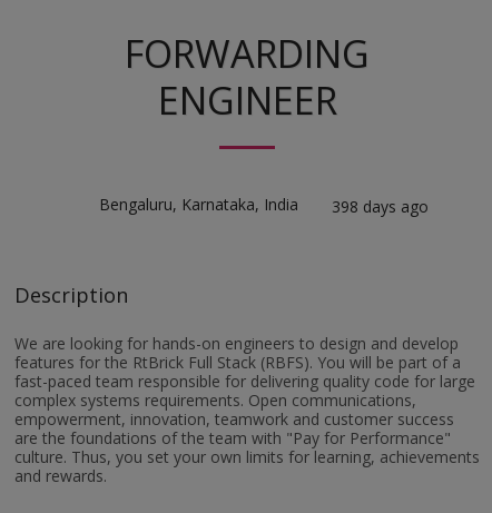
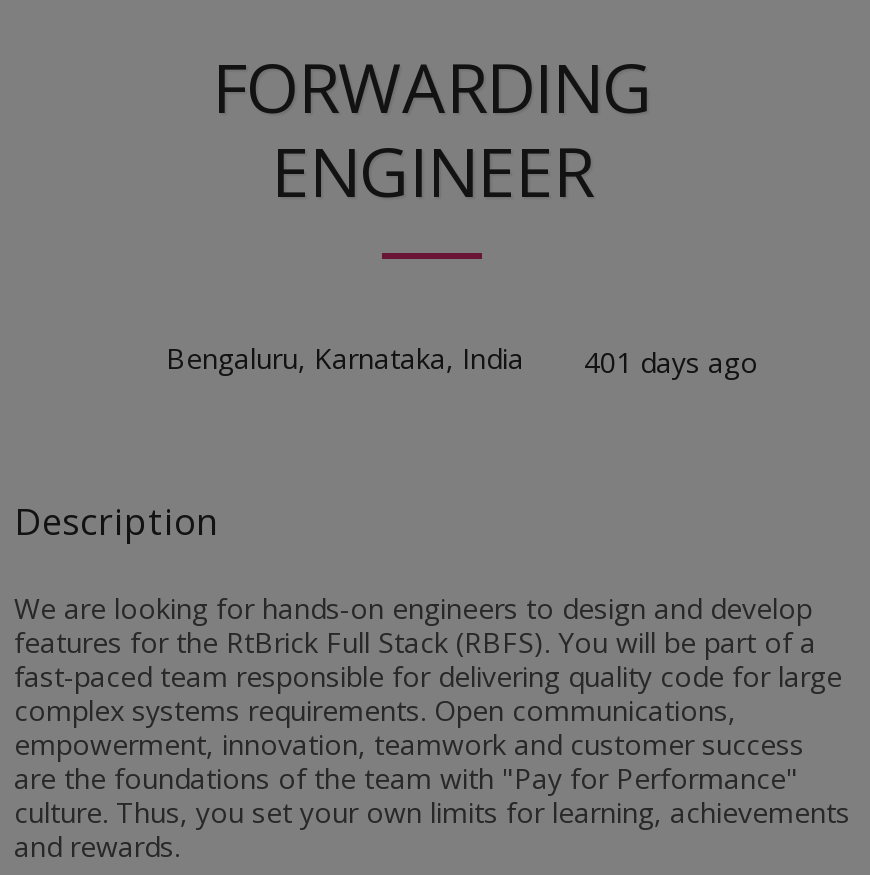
- Bengaluru, Karnataka, India 398 days ago
+ Bengaluru, Karnataka, India 401 days ago
